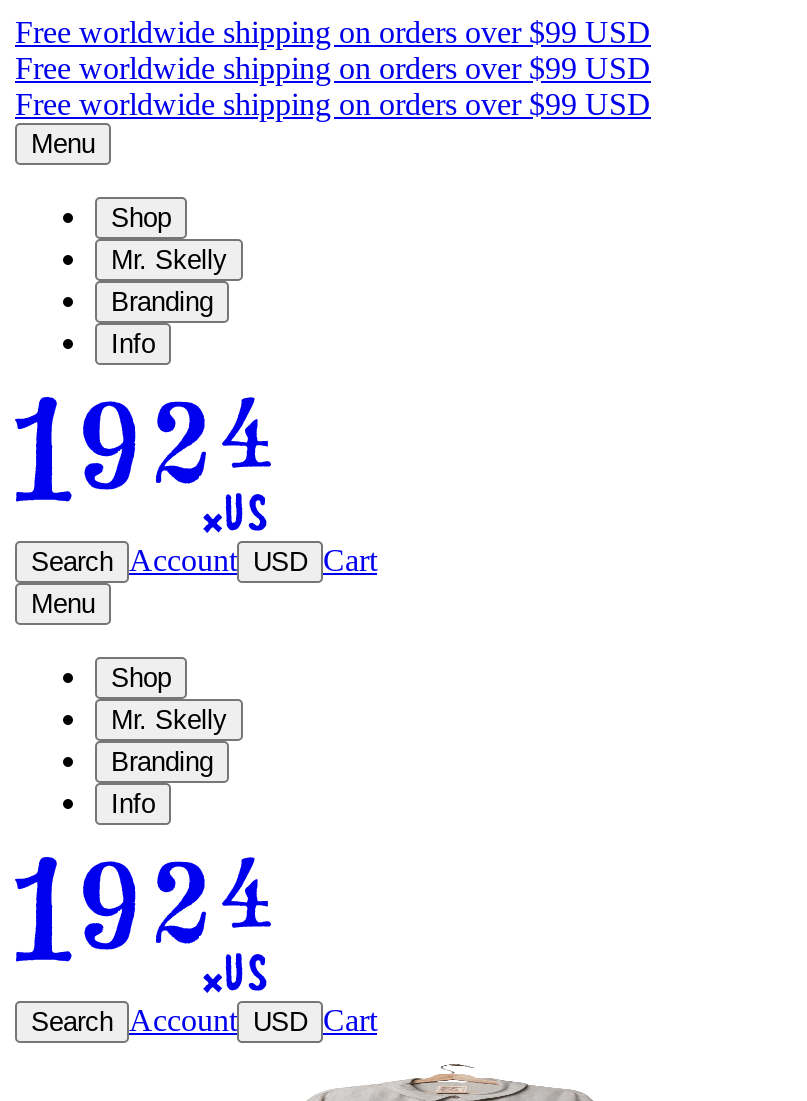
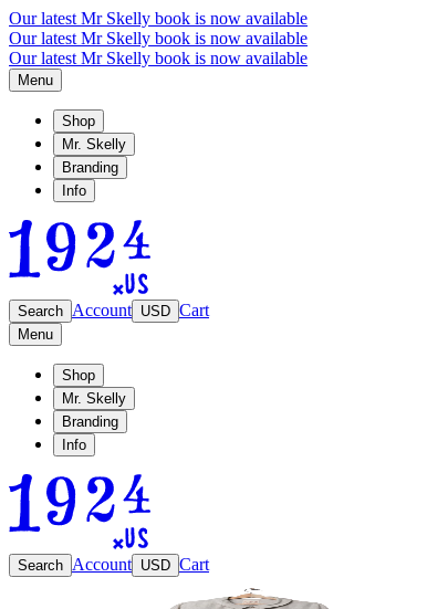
- Free worldwide shipping on orders over $99 USD
- Free worldwide shipping on orders over $99 USD
- Free worldwide shipping on orders over $99 USD
+ Our latest Mr Skelly book is now available
+ Our latest Mr Skelly book is now available
+ Our latest Mr Skelly book is now available
